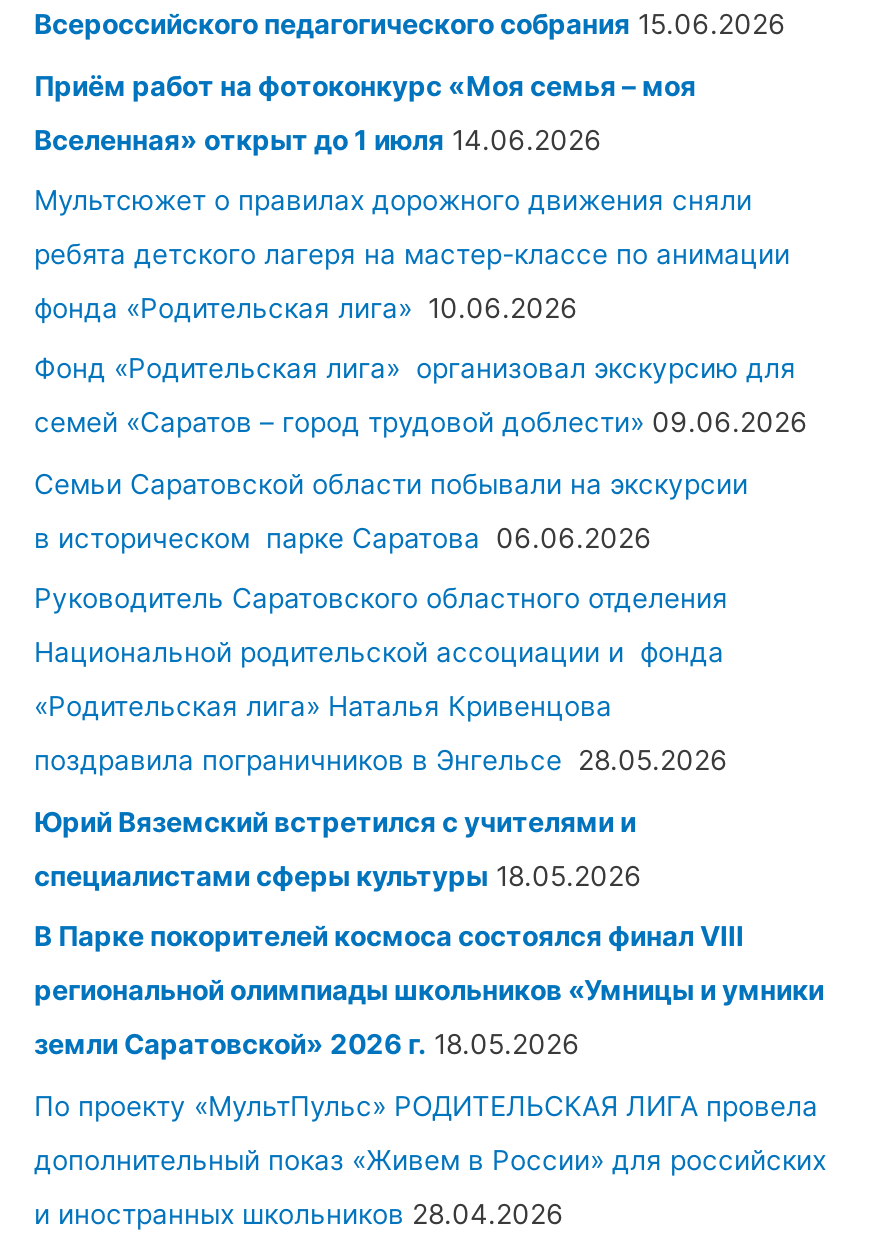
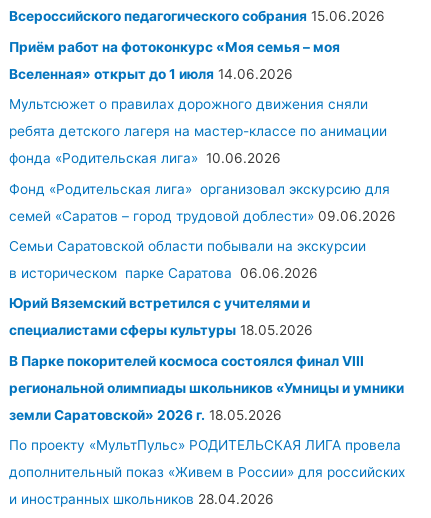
- Руководитель Саратовского областного отделения
- Национальной родительской ассоциации и фонда
- «Родительская лига» Наталья Кривенцова
- поздравила пограничников в Энгельсе 28.05.2026
